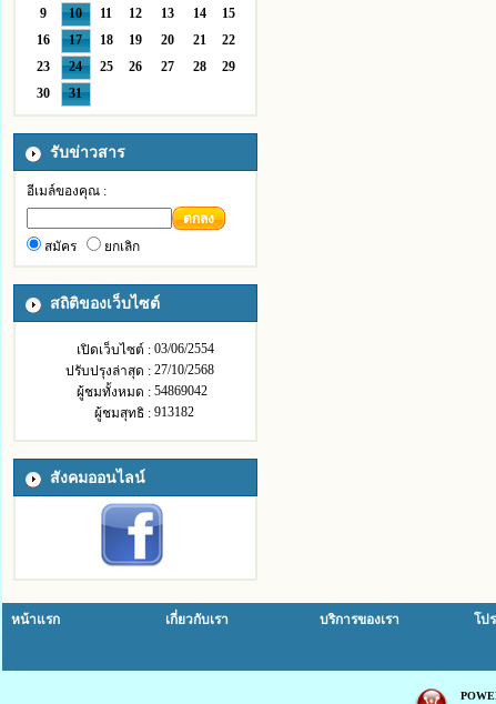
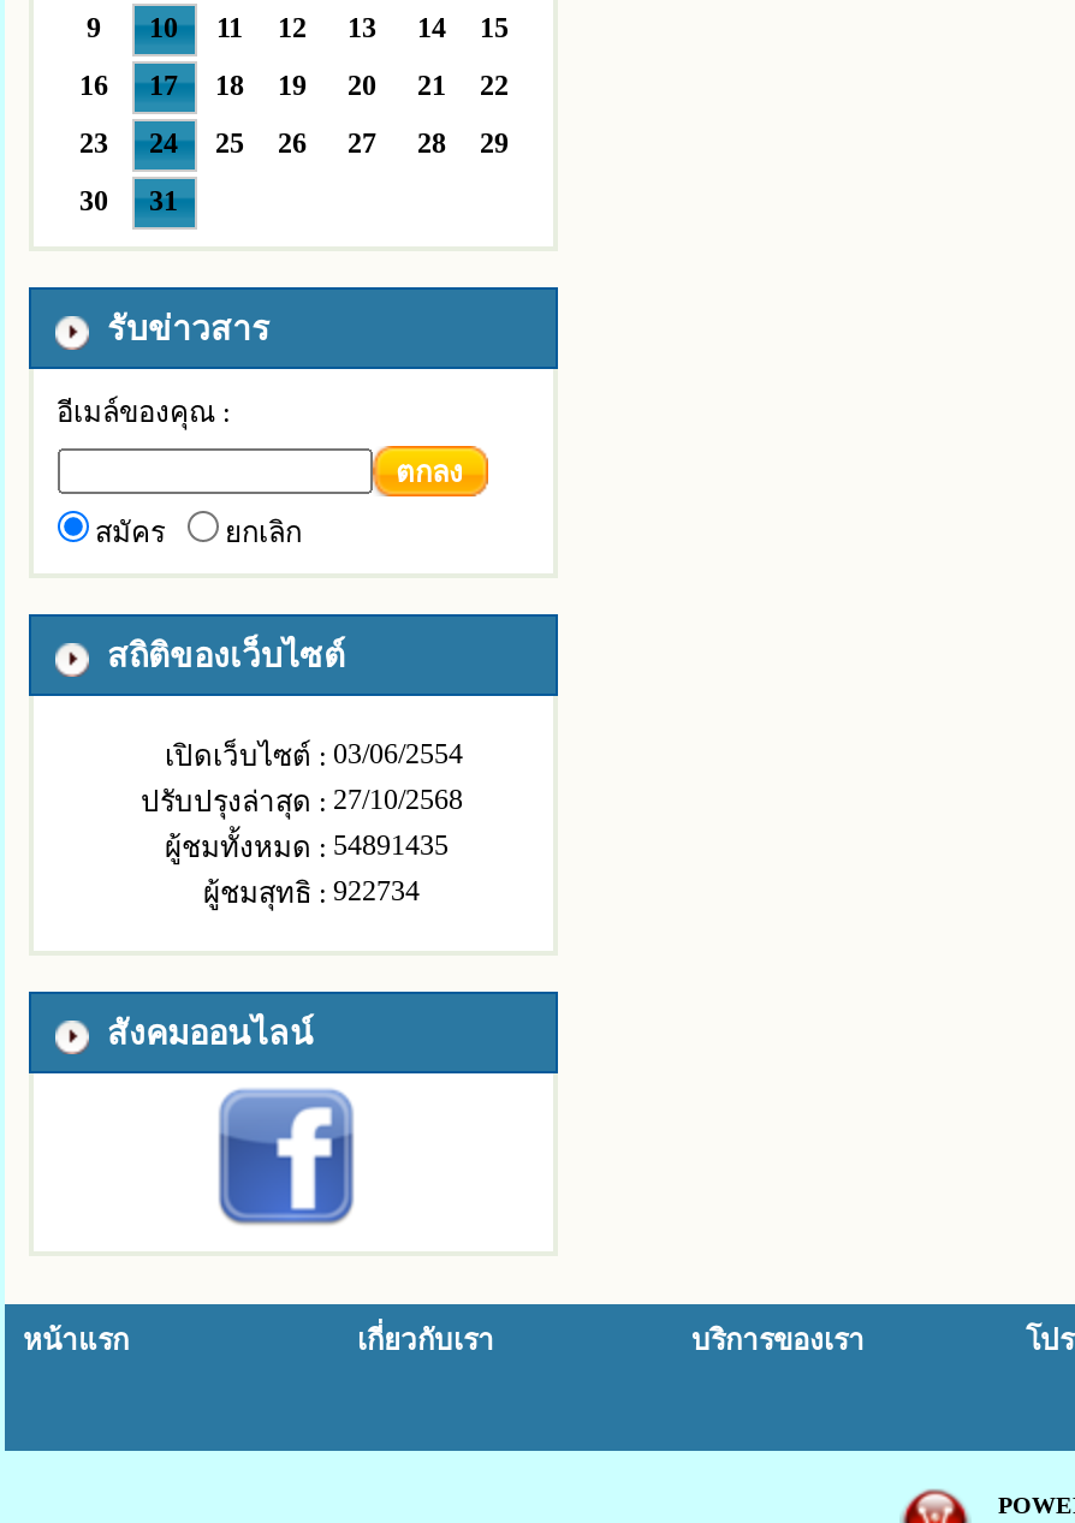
- ผู้ชมทั้งหมด : 54869042
+ ผู้ชมทั้งหมด : 54891435

- ผู้ชมสุทธิ : 913182
+ ผู้ชมสุทธิ : 922734
